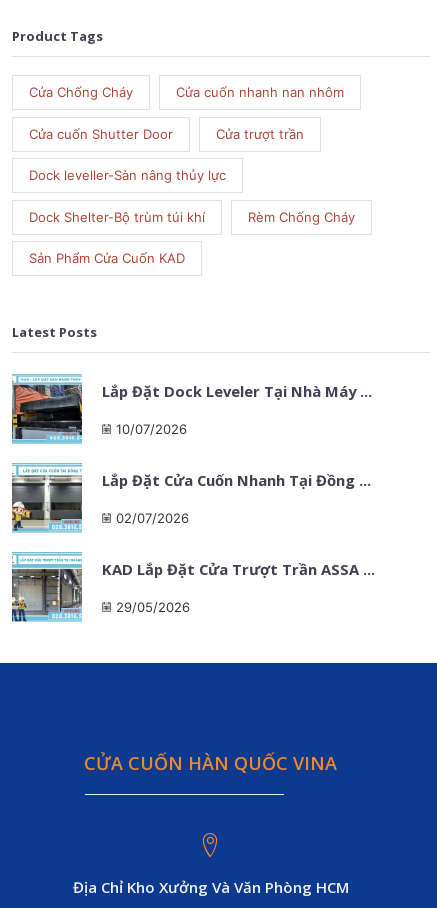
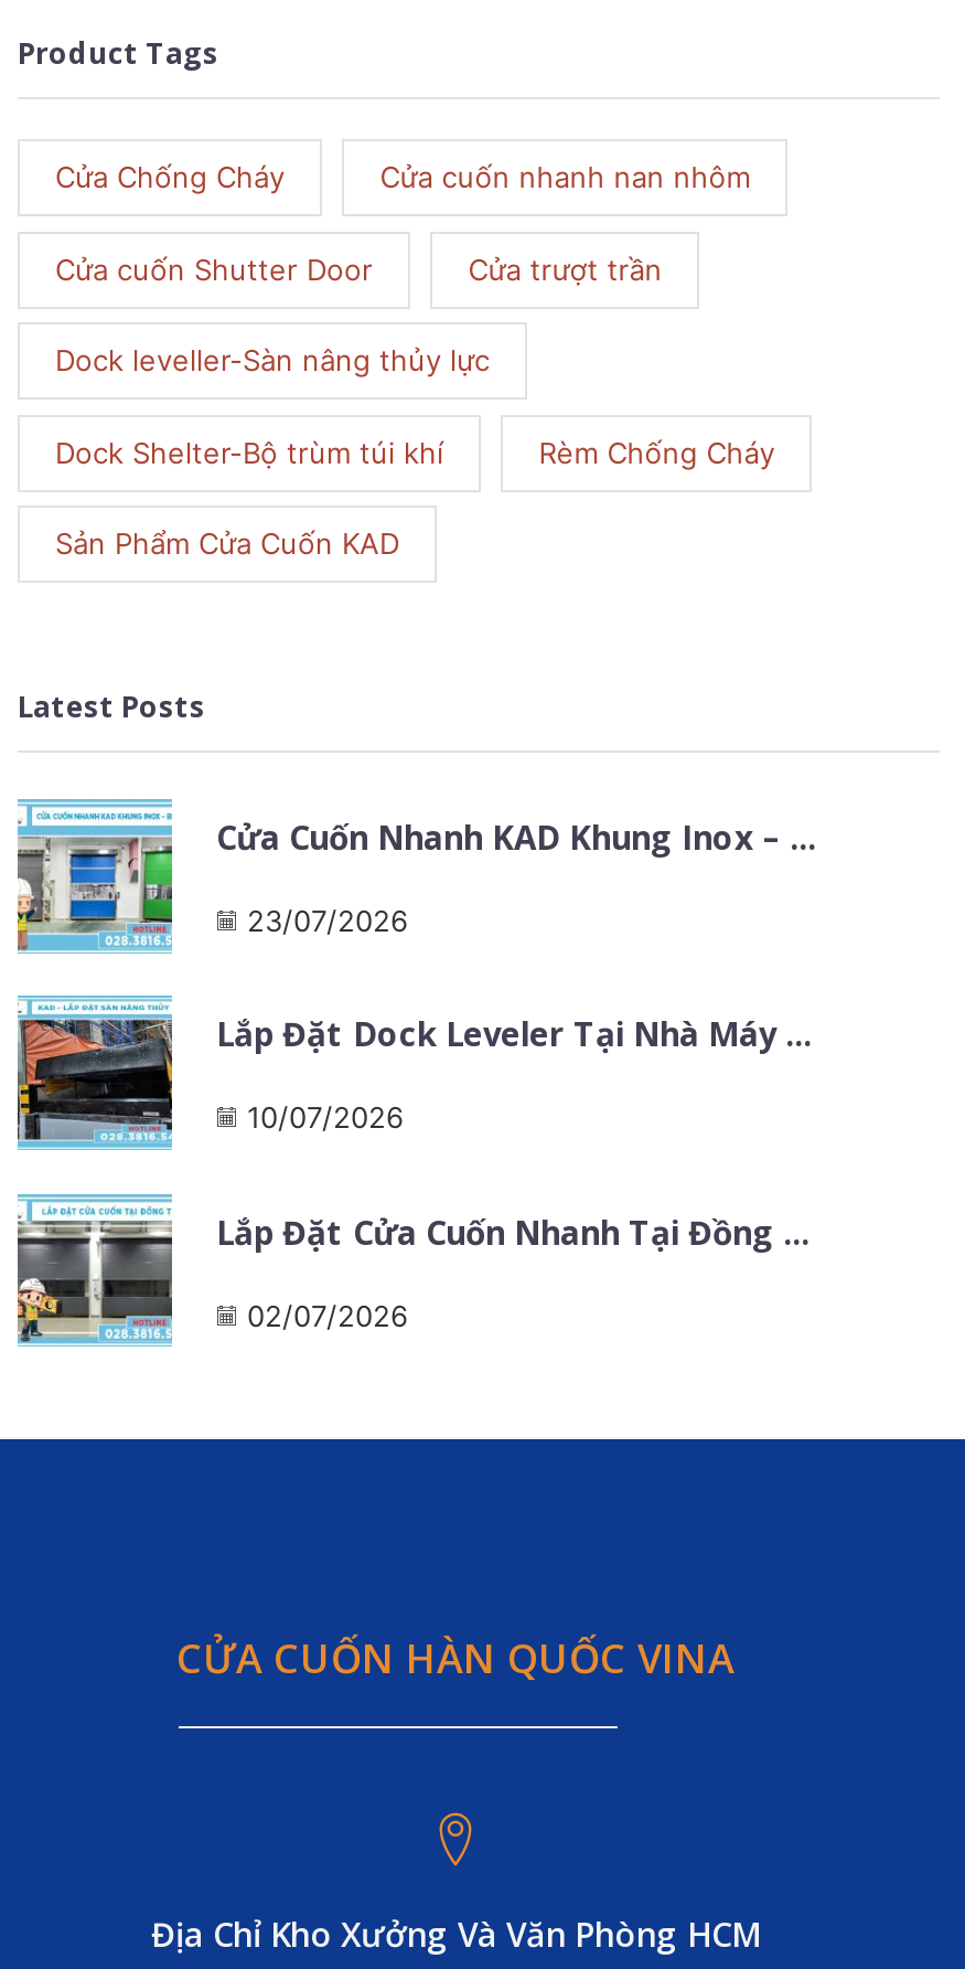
+ [image]
+ Cửa Cuốn Nhanh KAD Khung Inox – ...
+ 23/07/2026

moved down: [image] | Lắp Đặt Dock Leveler Tại Nhà Máy ... | 10/07/2026 | Lắp Đặt Cửa Cuốn Nhanh Tại Đồng ... | 02/07/2026

- [image]
- KAD Lắp Đặt Cửa Trượt Trần ASSA ...
- 29/05/2026
